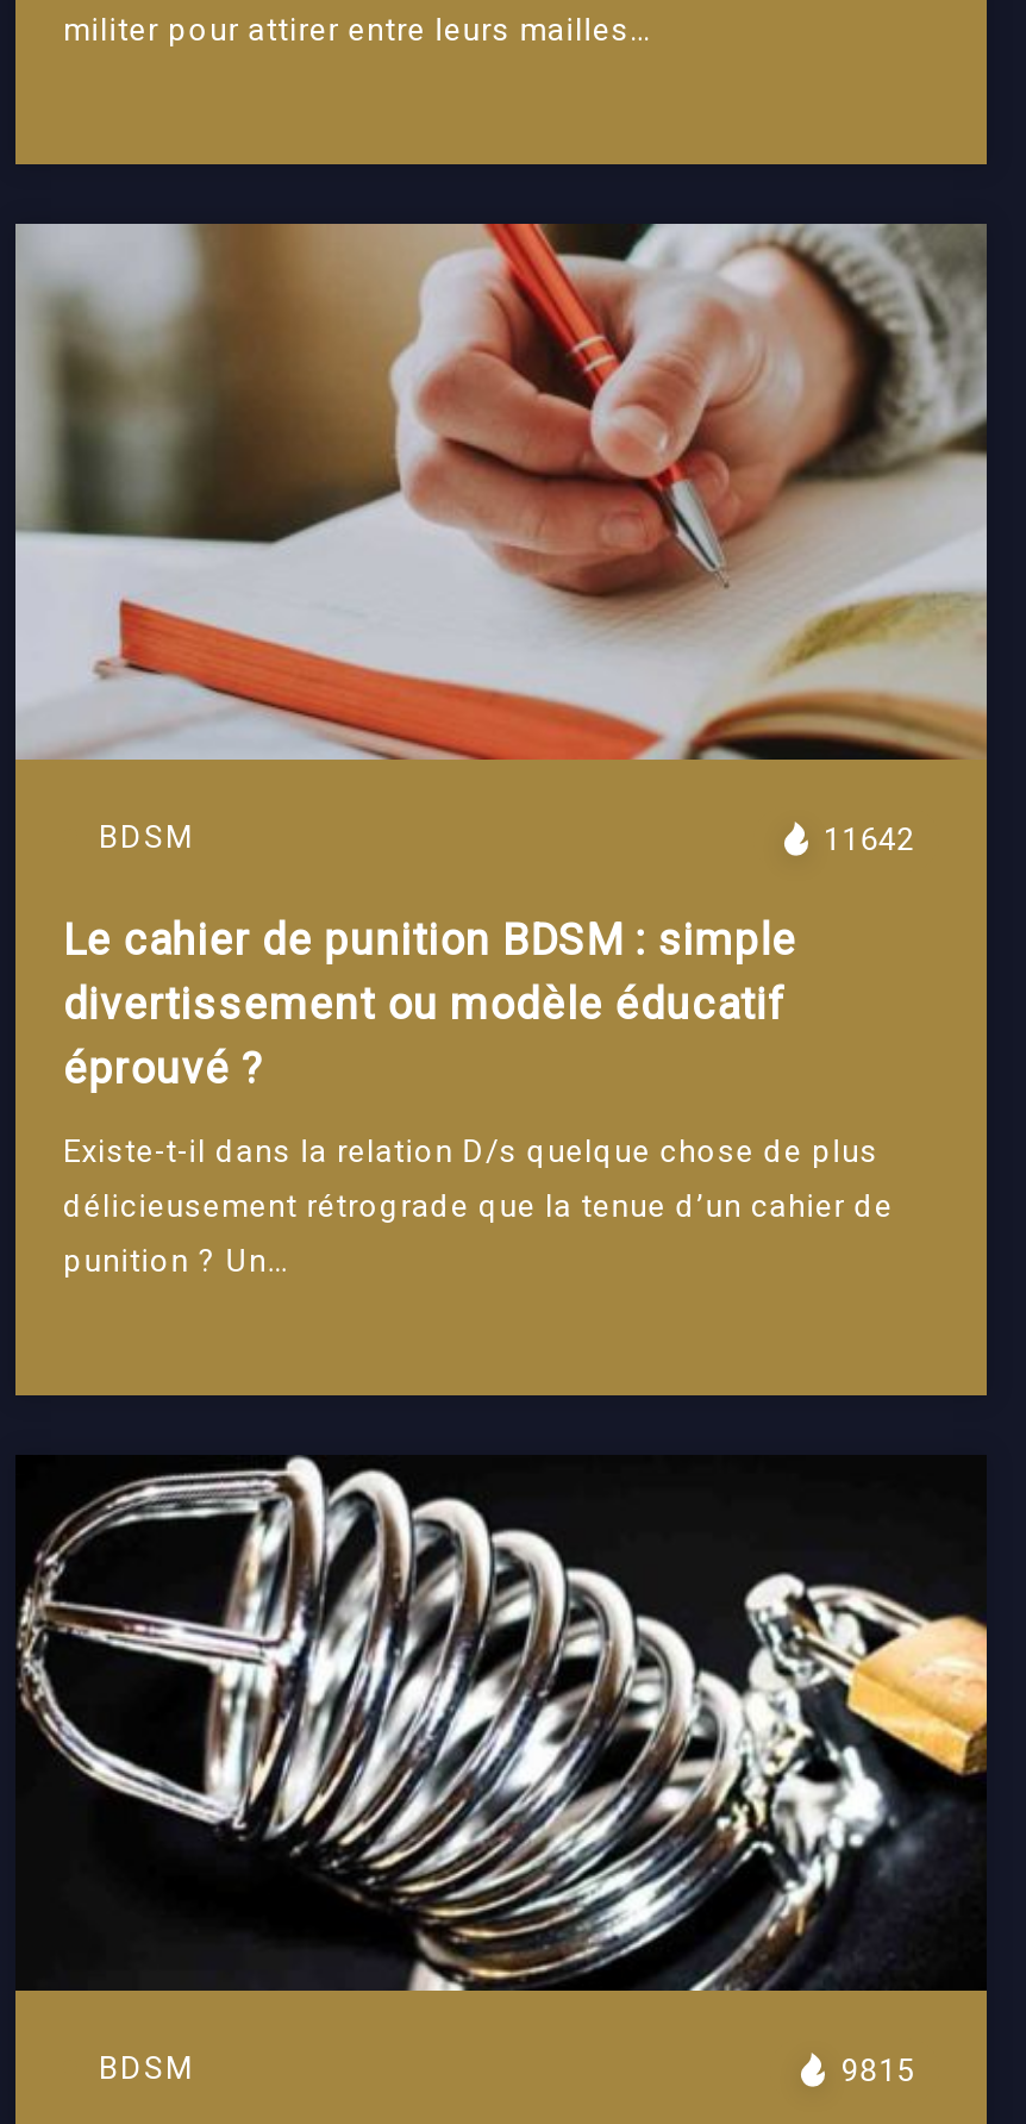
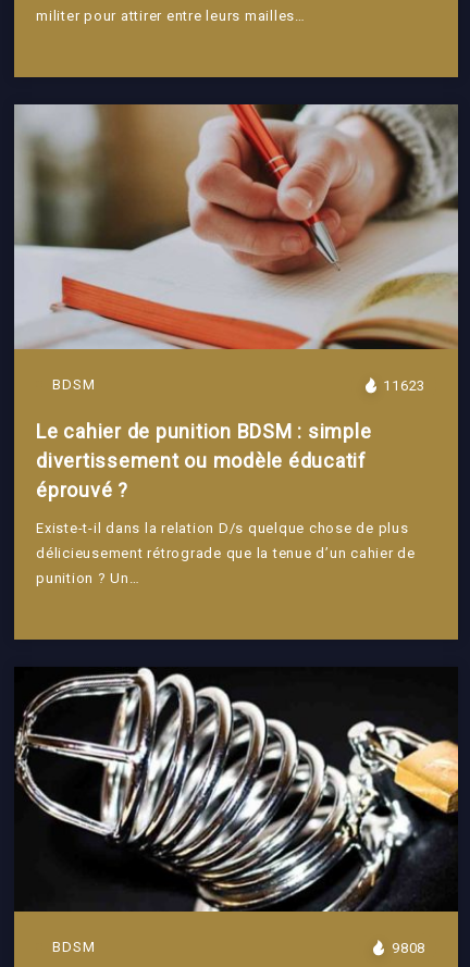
- 11642
+ 11623

- 9815
+ 9808
